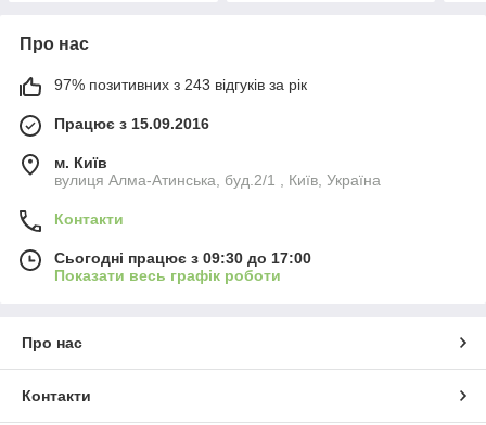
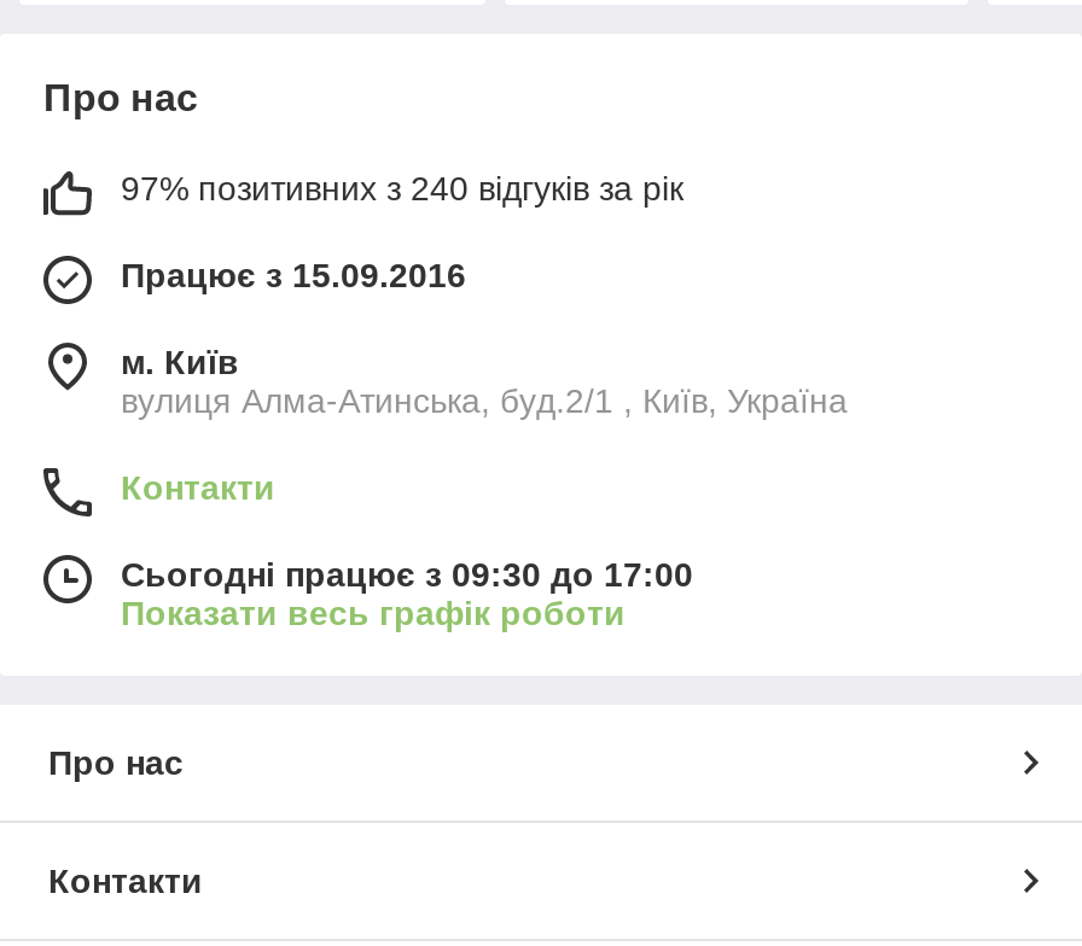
- 97% позитивних з 243 відгуків за рік
+ 97% позитивних з 240 відгуків за рік
